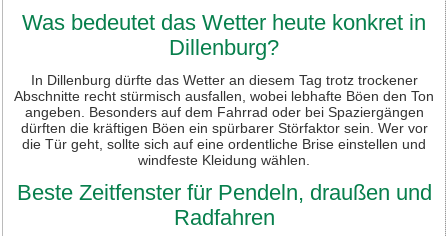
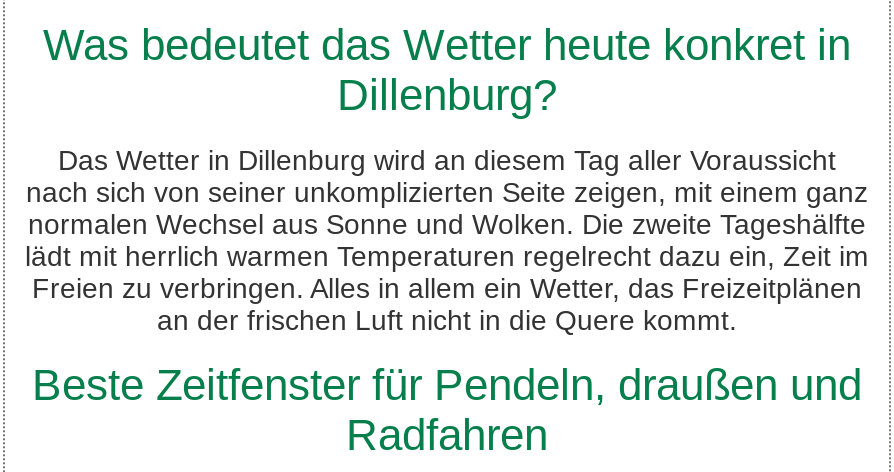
- In Dillenburg dürfte das Wetter an diesem Tag trotz trockener
- Abschnitte recht stürmisch ausfallen, wobei lebhafte Böen den Ton
- angeben. Besonders auf dem Fahrrad oder bei Spaziergängen
- dürften die kräftigen Böen ein spürbarer Störfaktor sein. Wer vor
- die Tür geht, sollte sich auf eine ordentliche Brise einstellen und
- windfeste Kleidung wählen.
+ Das Wetter in Dillenburg wird an diesem Tag aller Voraussicht
+ nach sich von seiner unkomplizierten Seite zeigen, mit einem ganz
+ normalen Wechsel aus Sonne und Wolken. Die zweite Tageshälfte
+ lädt mit herrlich warmen Temperaturen regelrecht dazu ein, Zeit im
+ Freien zu verbringen. Alles in allem ein Wetter, das Freizeitplänen
+ an der frischen Luft nicht in die Quere kommt.
